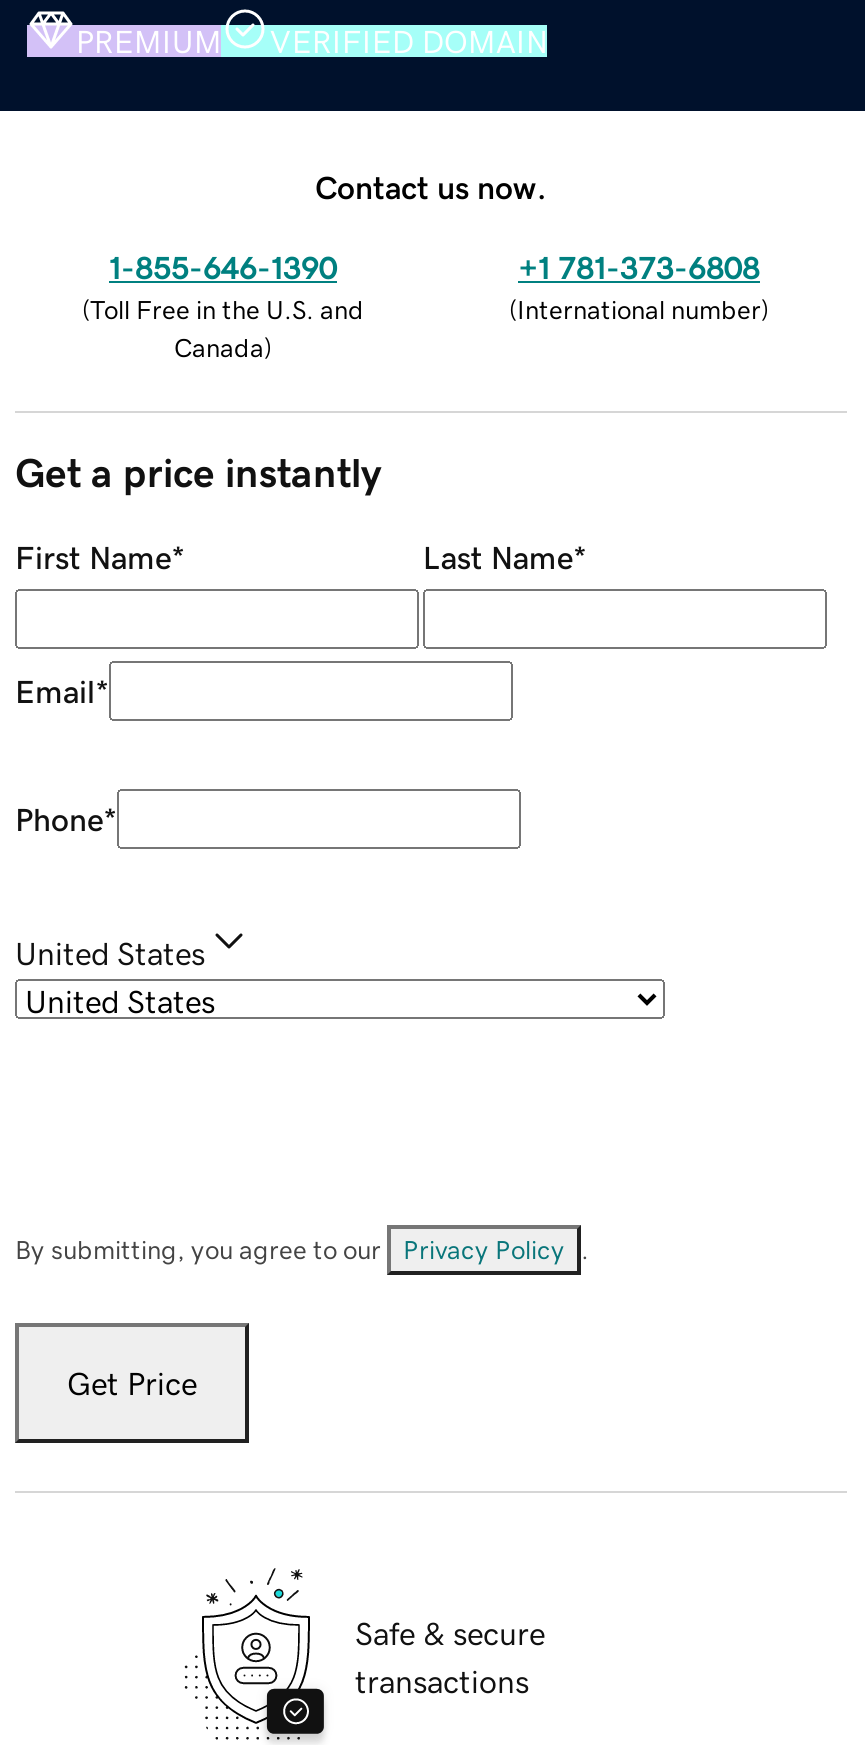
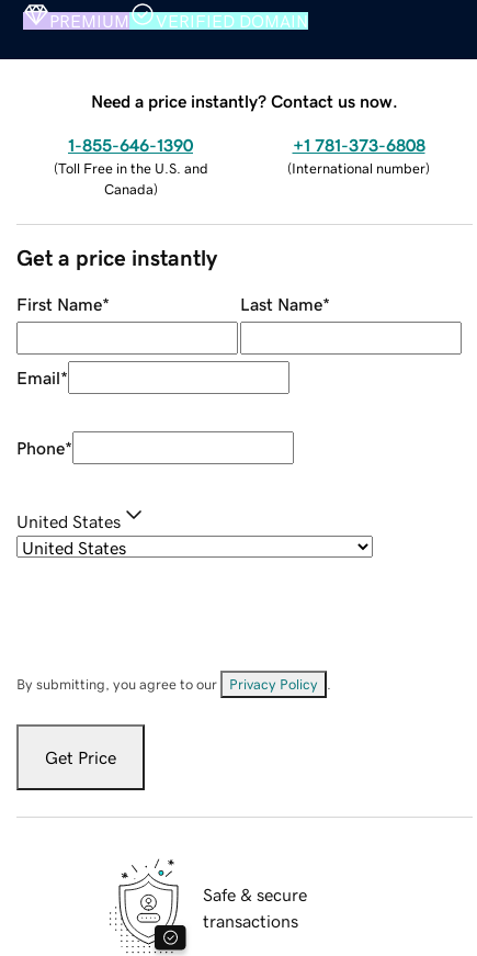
- Contact us now.
+ Need a price instantly? Contact us now.
